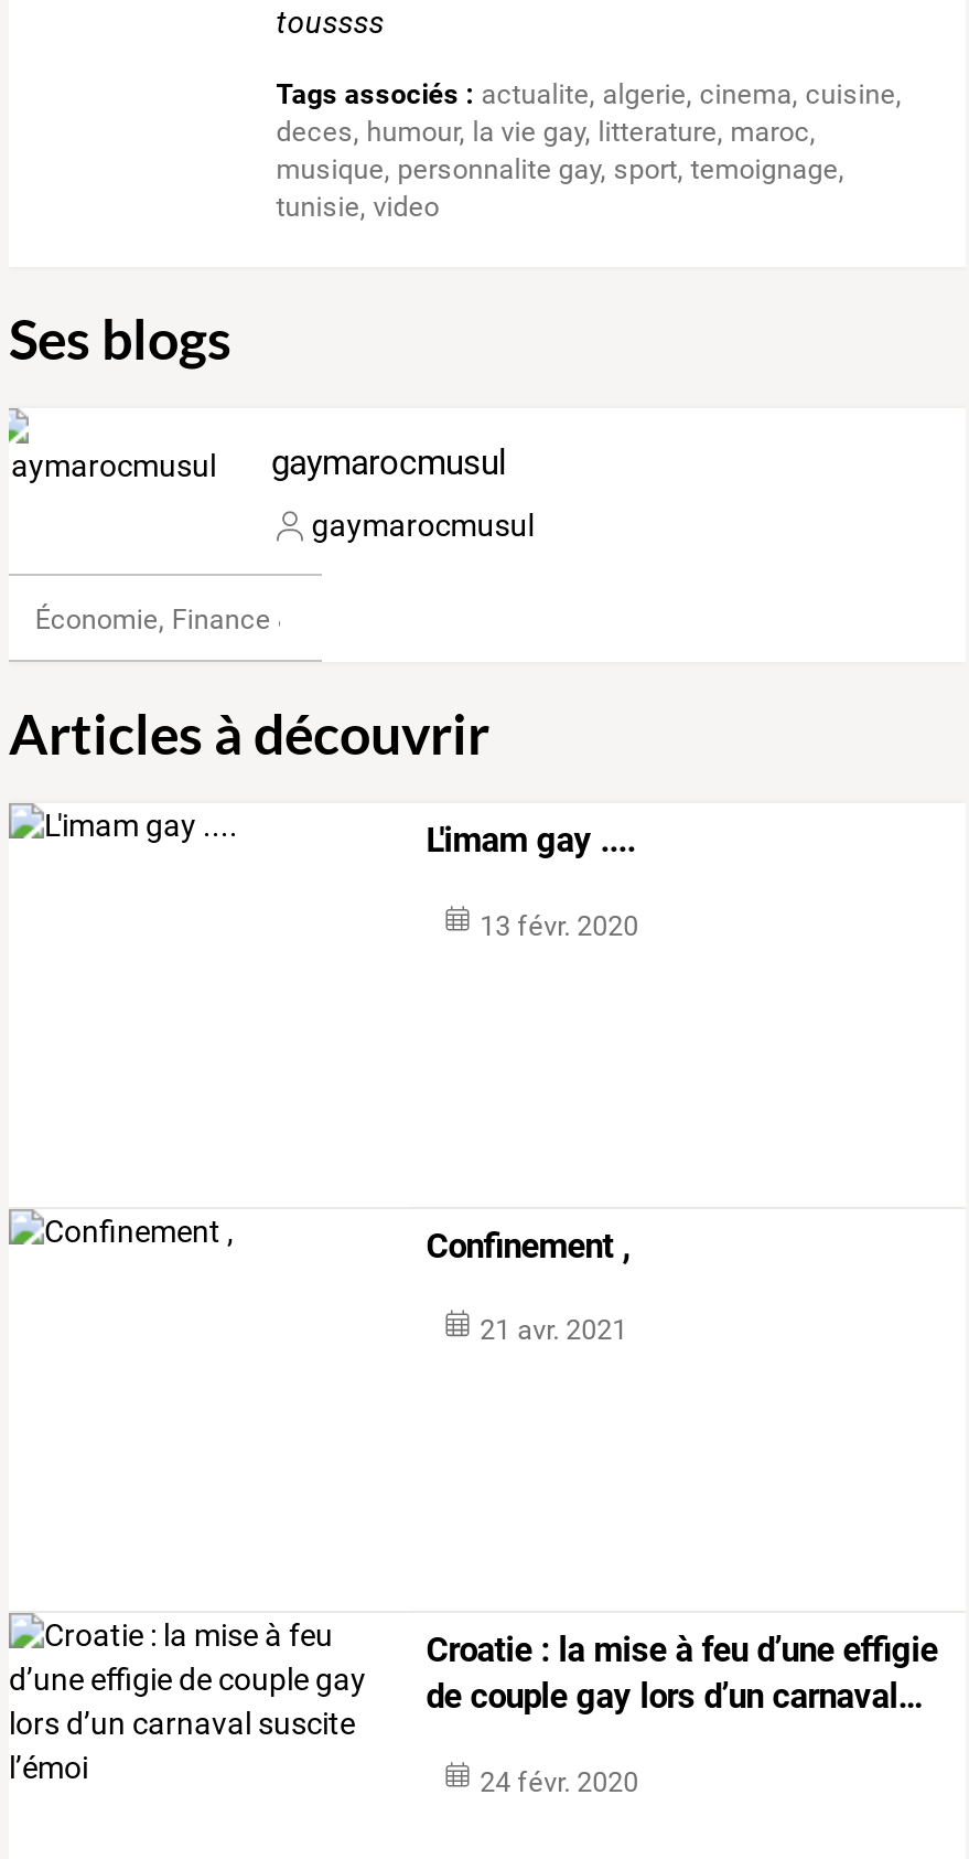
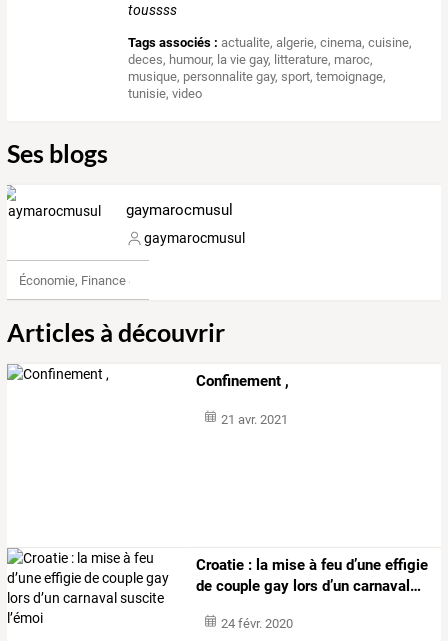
- L'imam gay ....
- 13 févr. 2020
